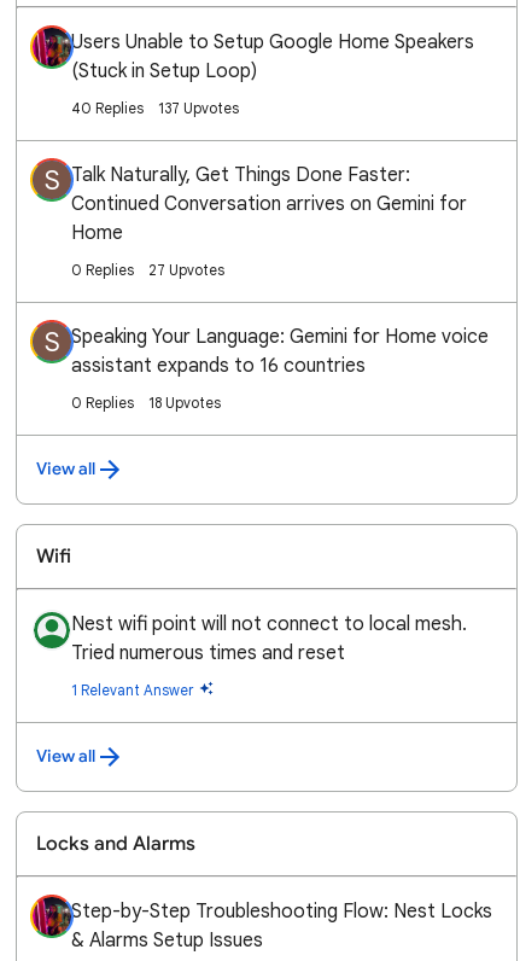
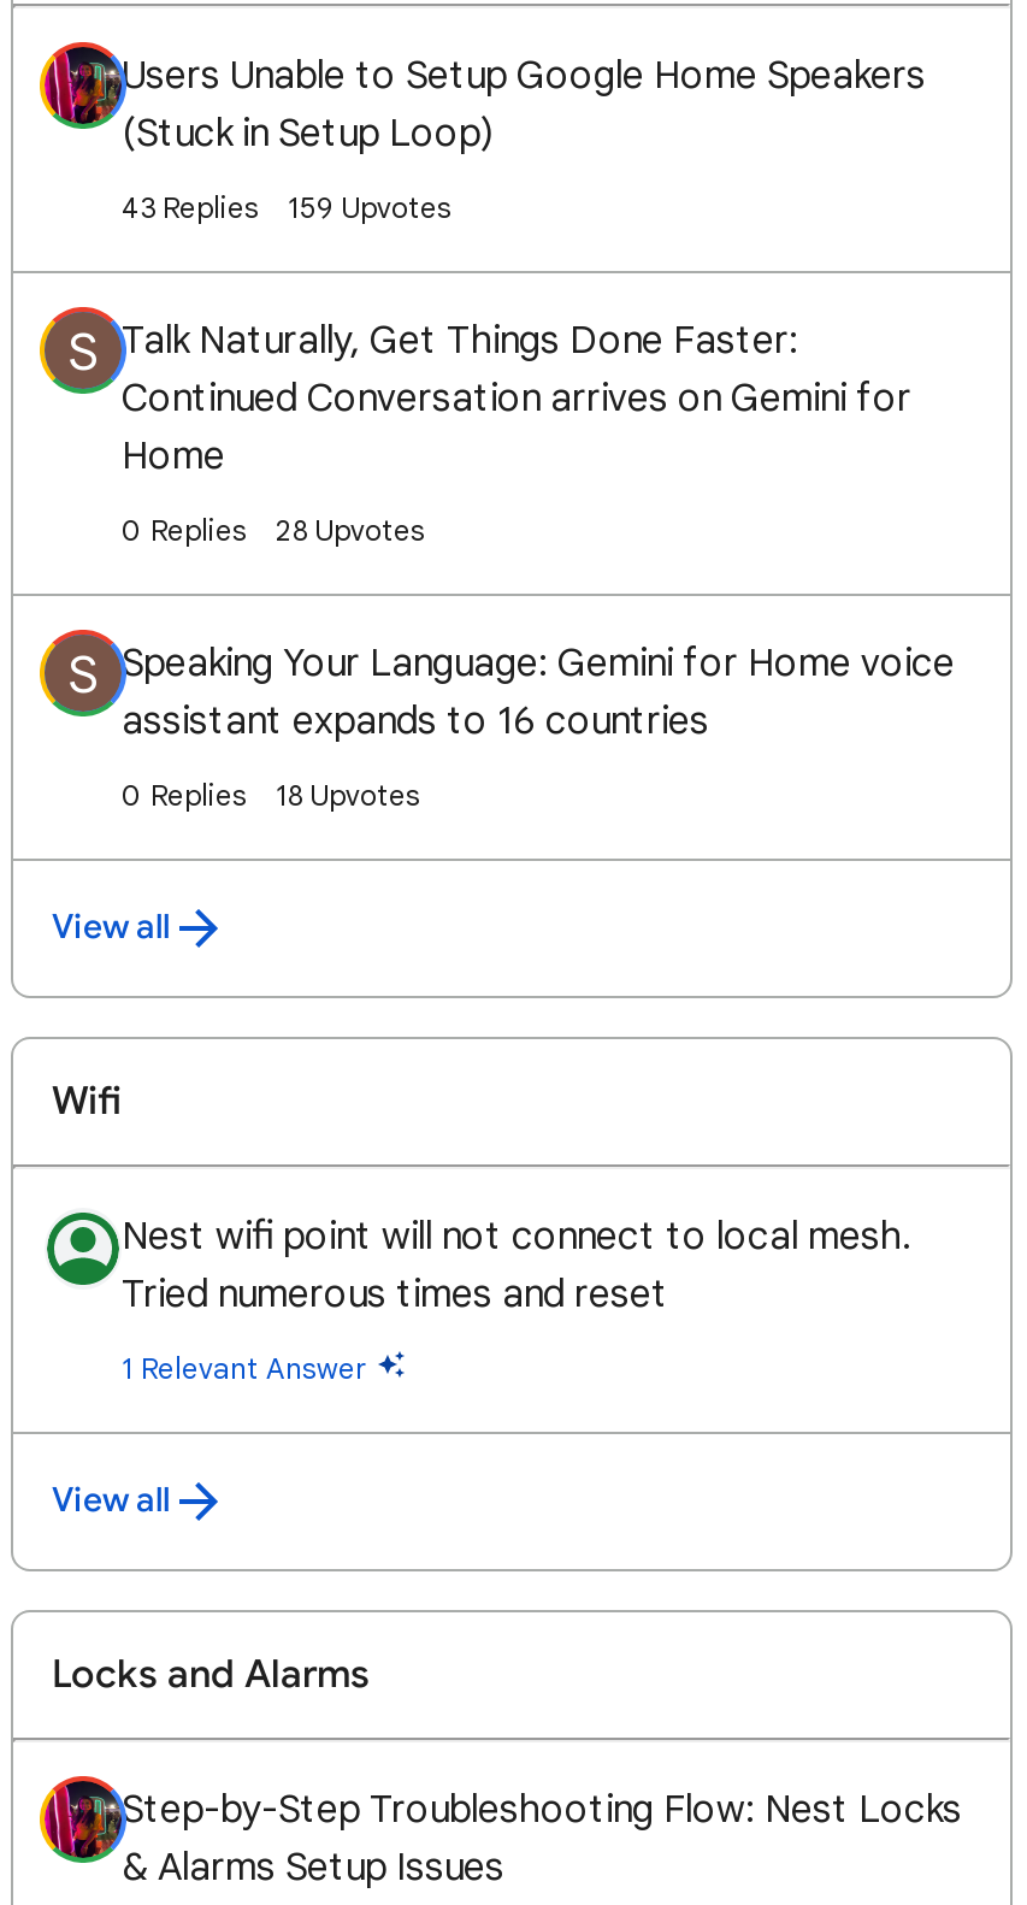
- 40 Replies
+ 43 Replies

- 137 Upvotes
+ 159 Upvotes

- 27 Upvotes
+ 28 Upvotes
